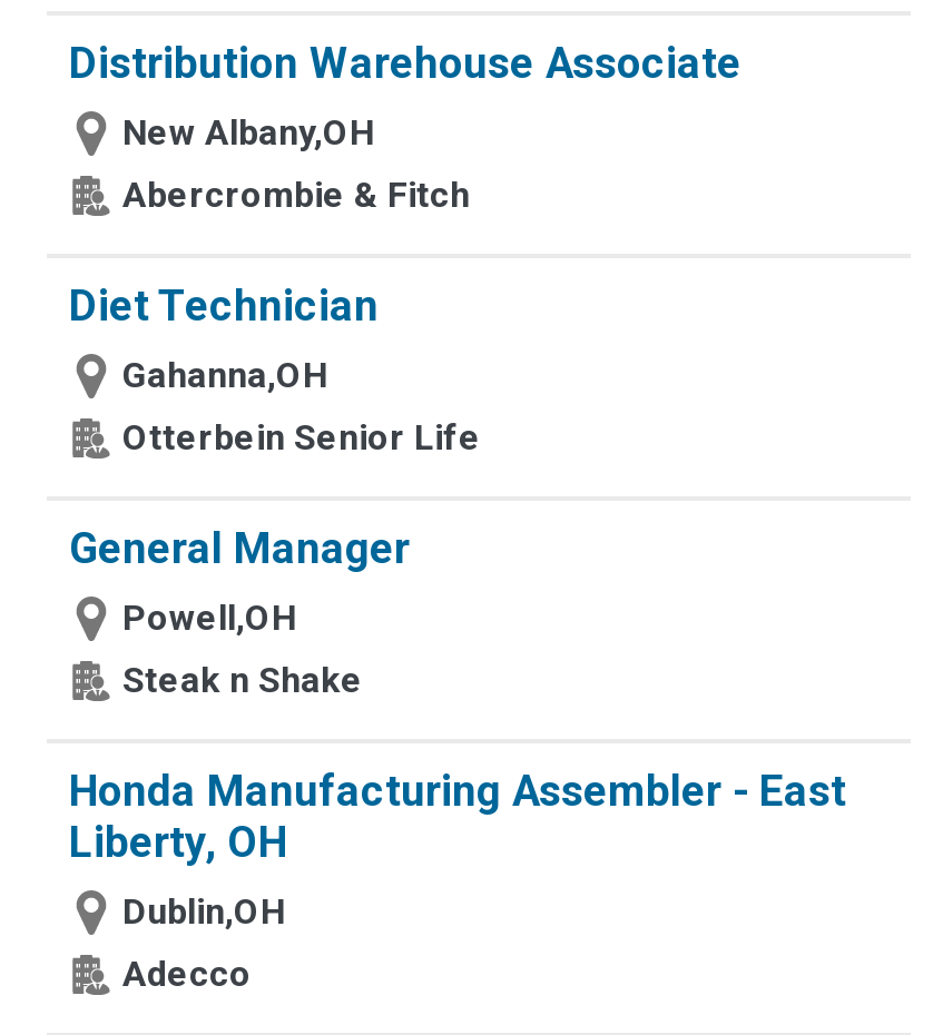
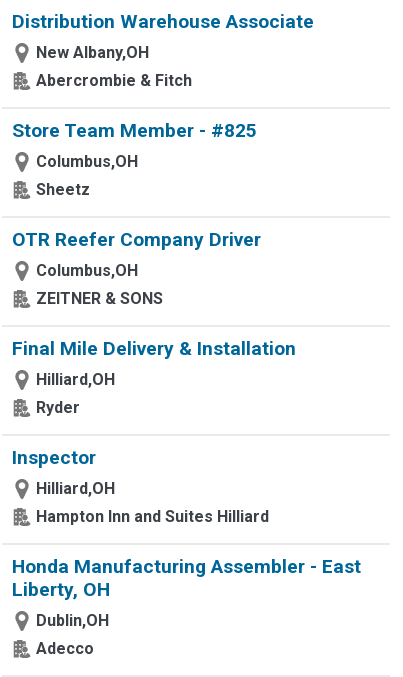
- Diet Technician
- Gahanna,OH
- Otterbein Senior Life
- General Manager
- Powell,OH
- Steak n Shake
+ Store Team Member - #825
+ Columbus,OH
+ Sheetz
+ OTR Reefer Company Driver
+ Columbus,OH
+ ZEITNER & SONS
+ Final Mile Delivery & Installation
+ Hilliard,OH
+ Ryder
+ Inspector
+ Hilliard,OH
+ Hampton Inn and Suites Hilliard
